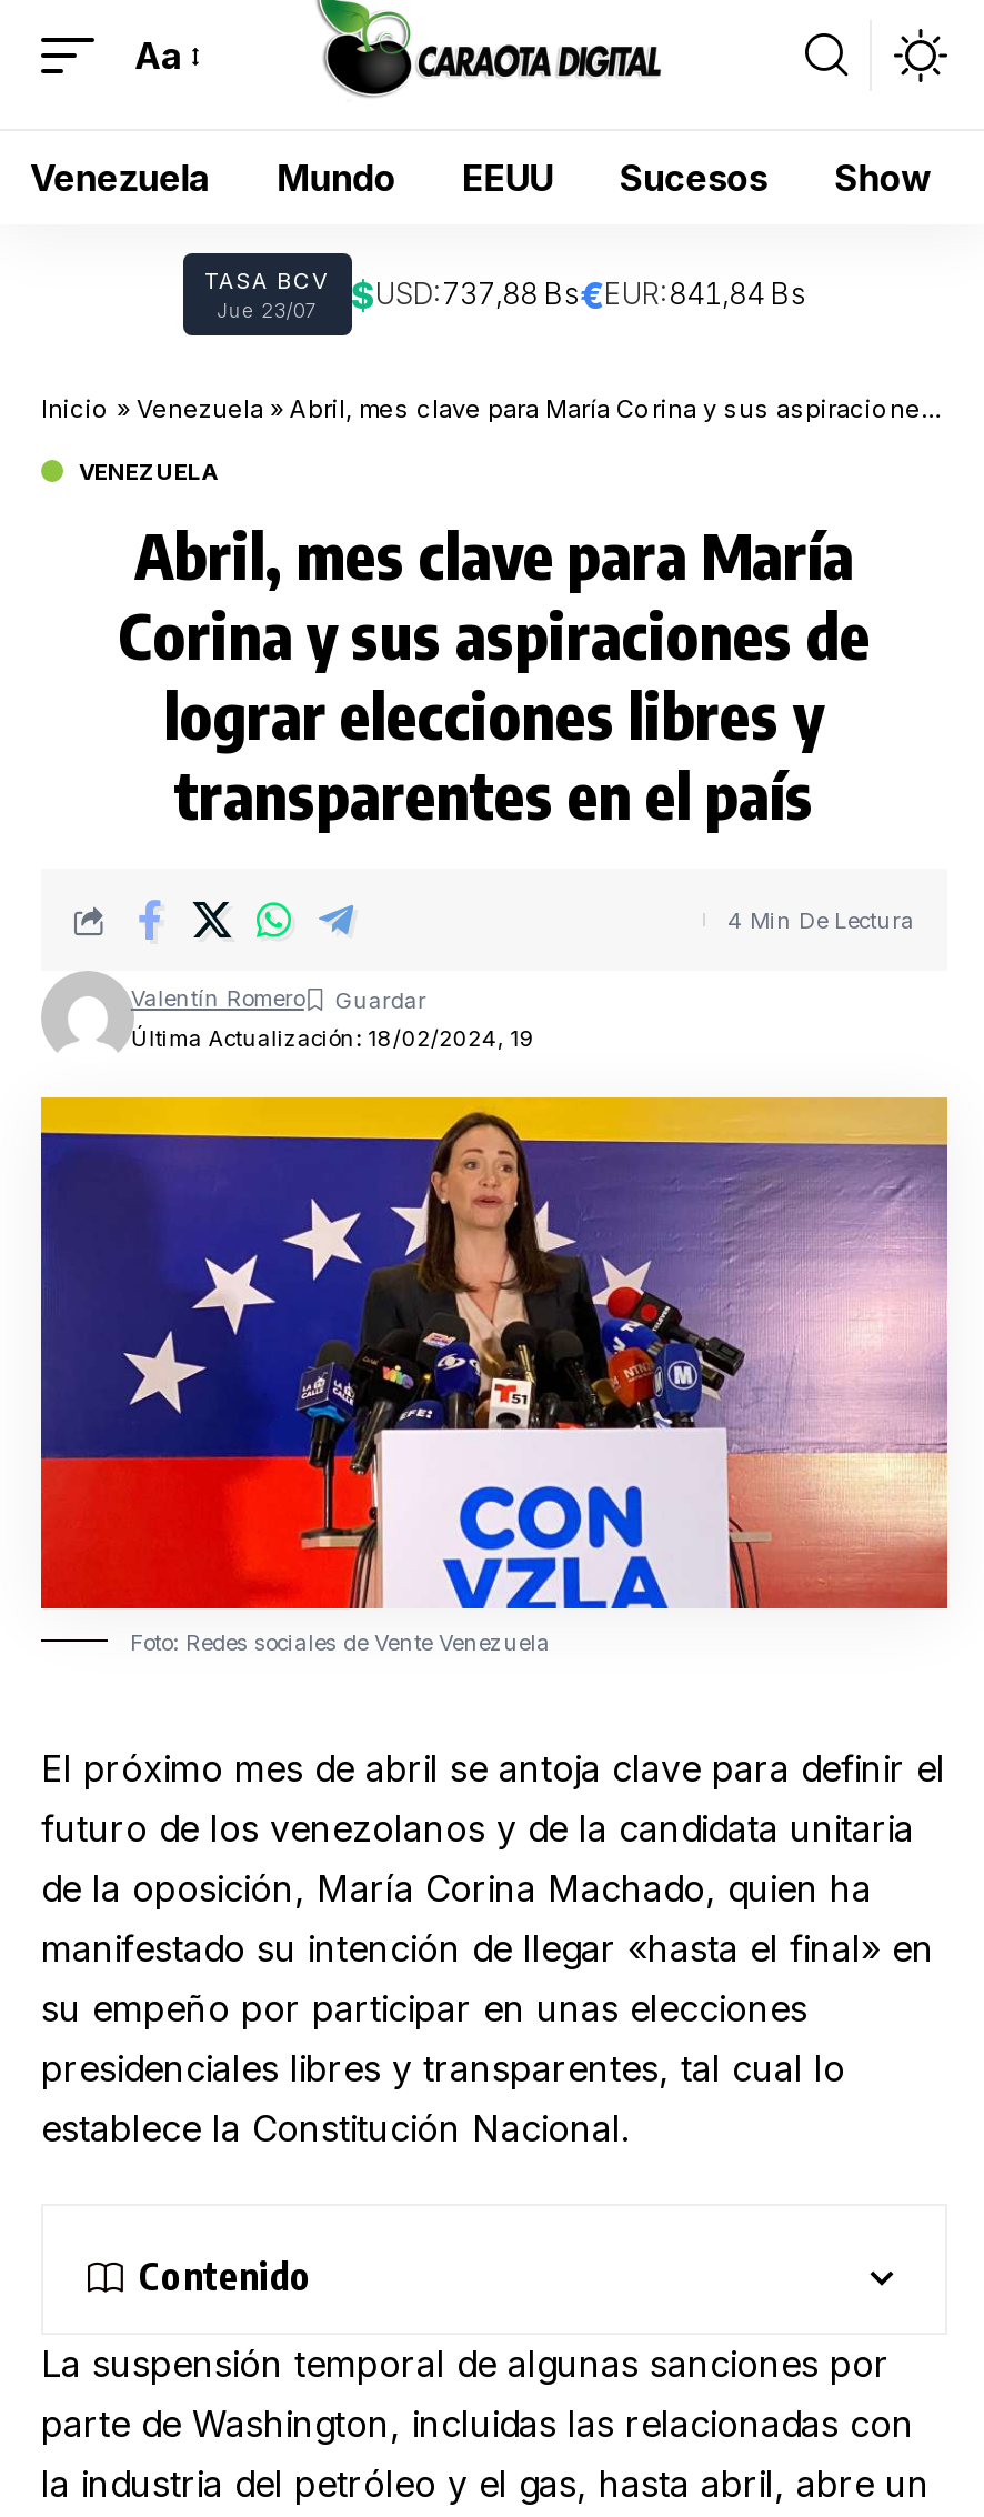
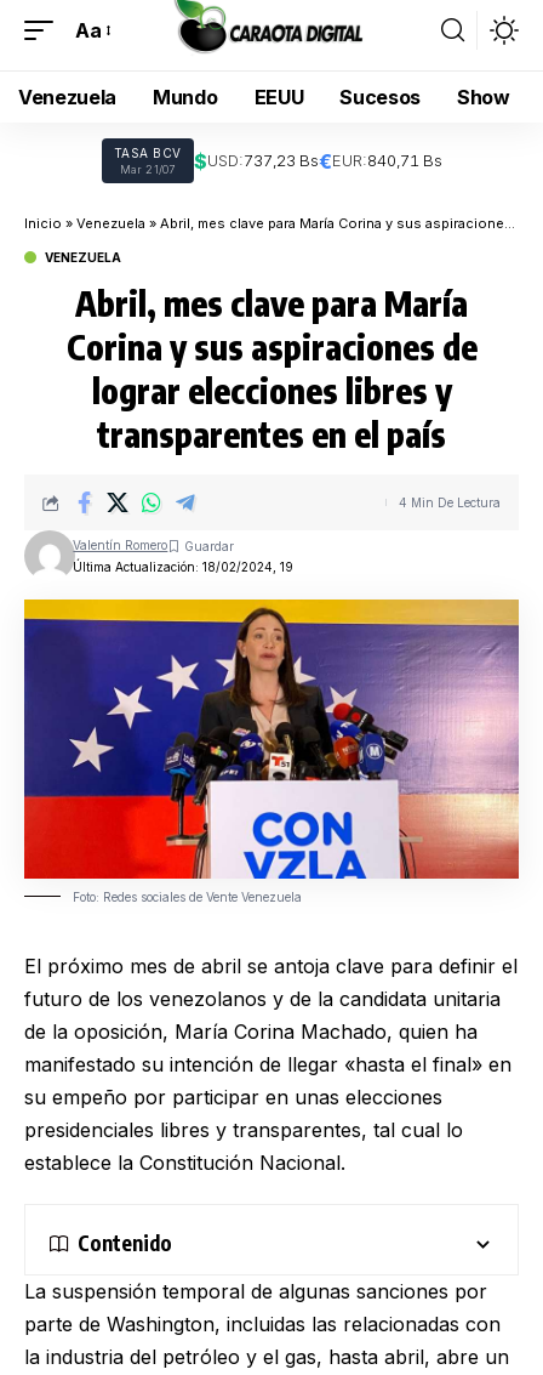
- Jue 23/07
- $USD:737,88 Bs€EUR:841,84 Bs
+ Mar 21/07
+ $USD:737,23 Bs€EUR:840,71 Bs
